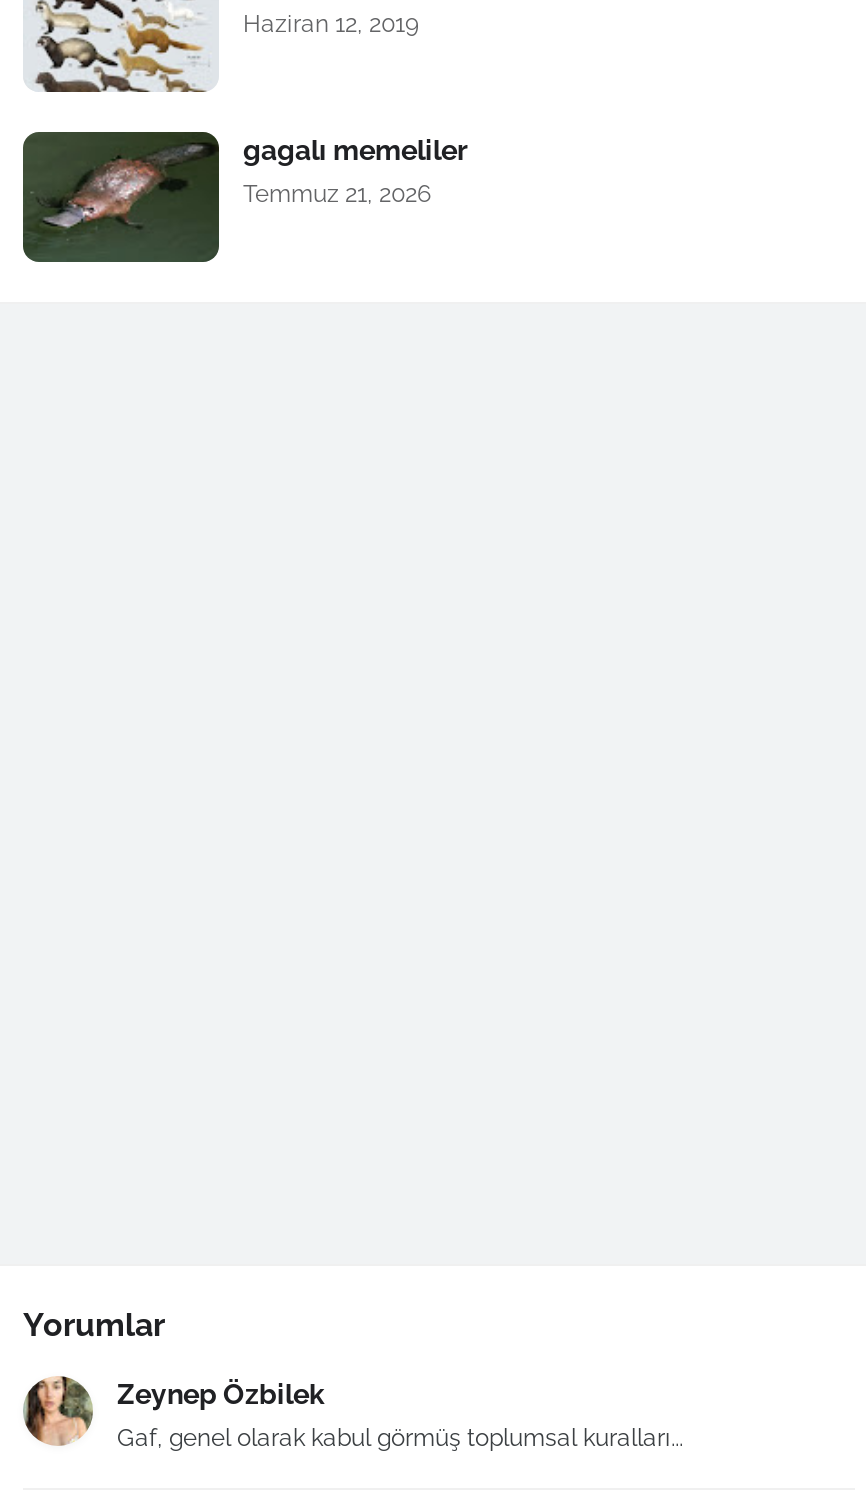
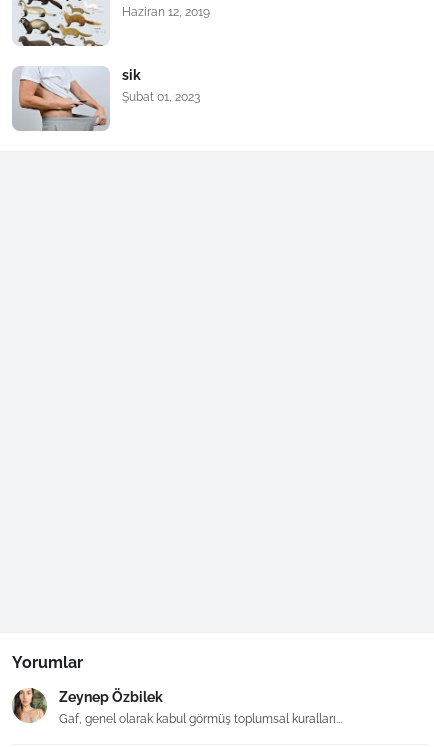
- [image]
- gagalı memeliler
- Temmuz 21, 2026
+ [image]
+ sik
+ Şubat 01, 2023
